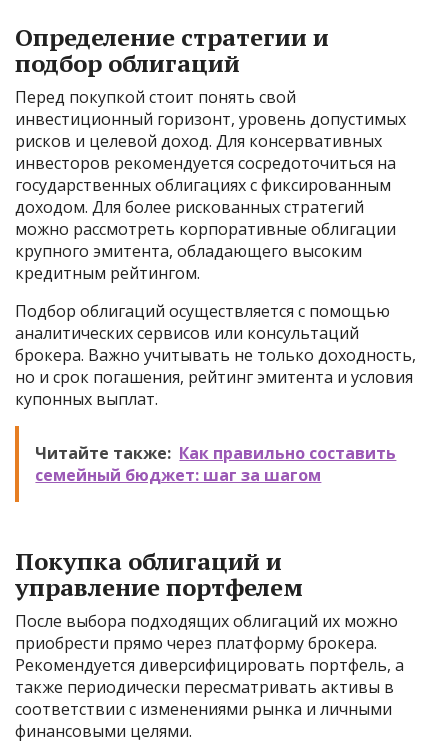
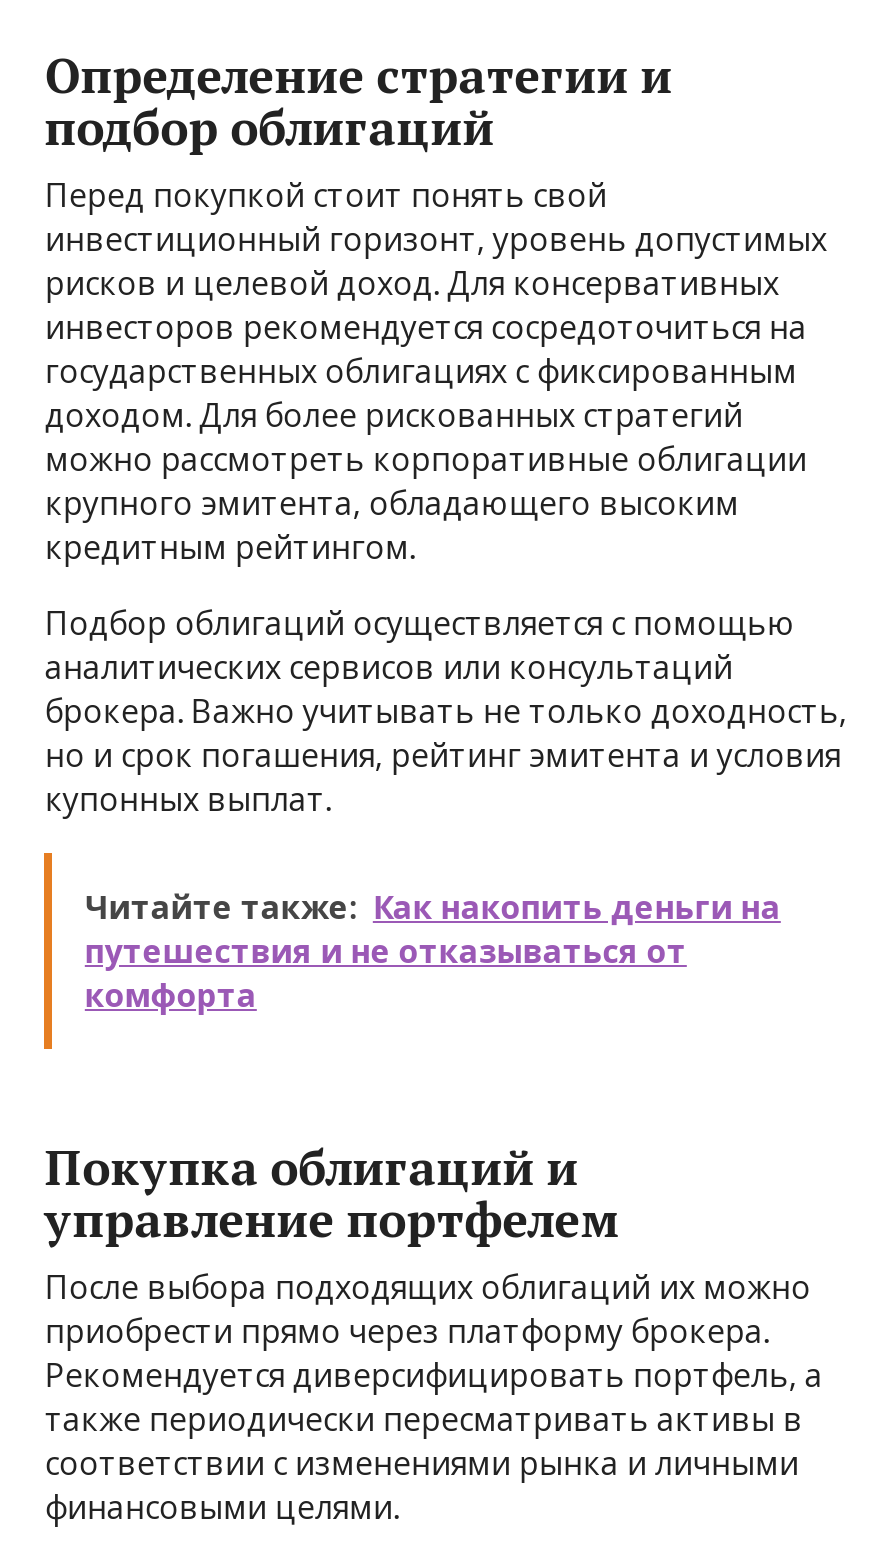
- Читайте также: Как правильно составить
- семейный бюджет: шаг за шагом
+ Читайте также: Как накопить деньги на
+ путешествия и не отказываться от
+ комфорта
